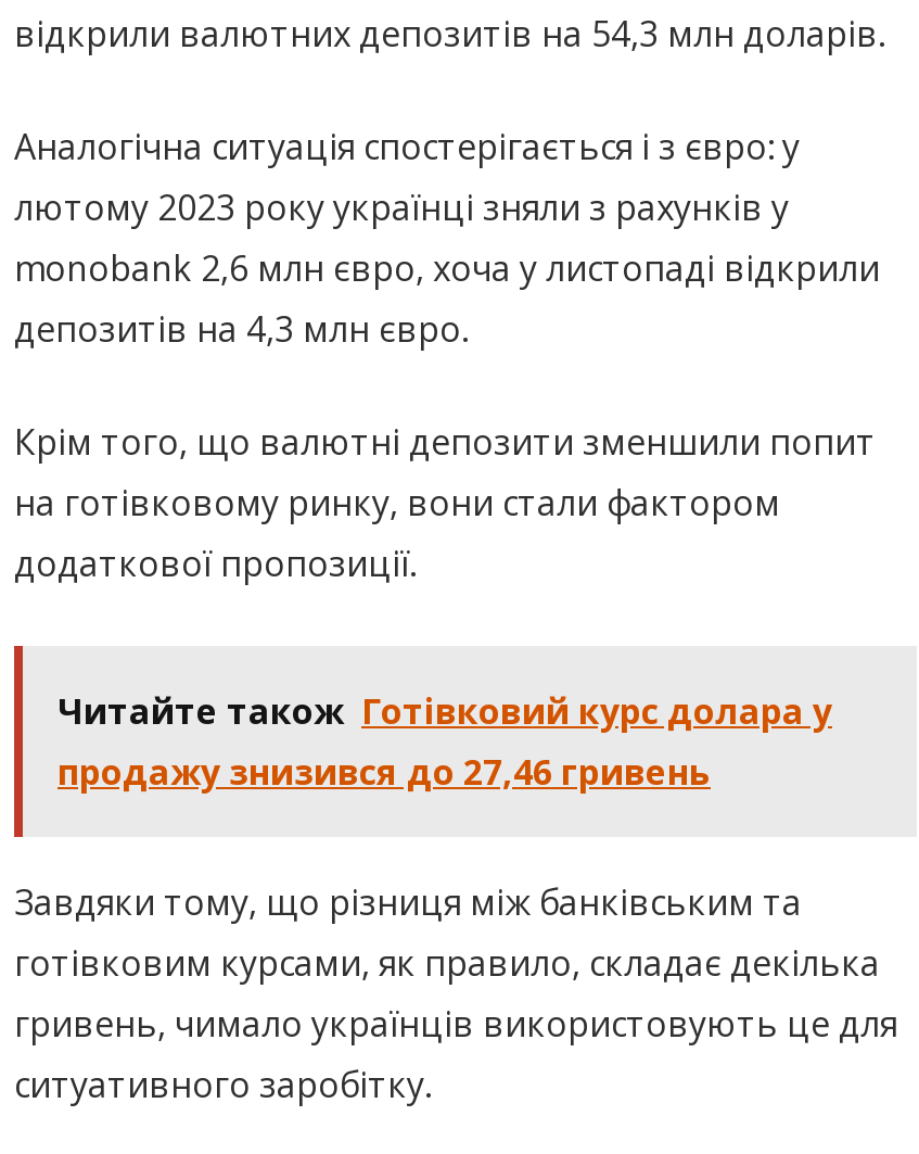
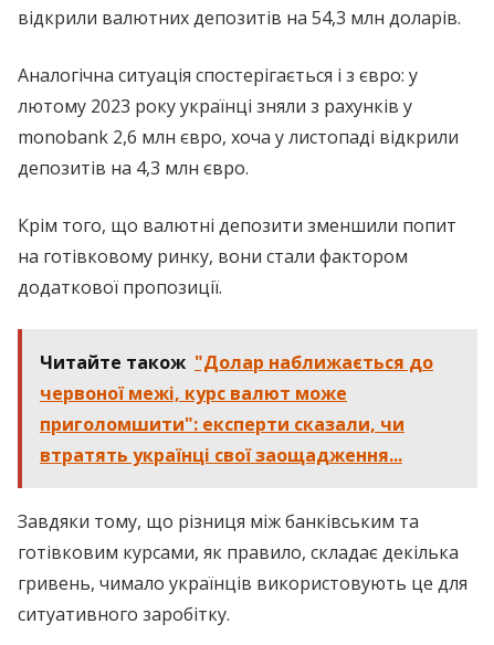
- Читайте також Готівковий курс долара у
- продажу знизився до 27,46 гривень
+ Читайте також "Долар наближається до
+ червоної межі, курс валют може
+ приголомшити": експерти сказали, чи
+ втратять українці свої заощадження...
